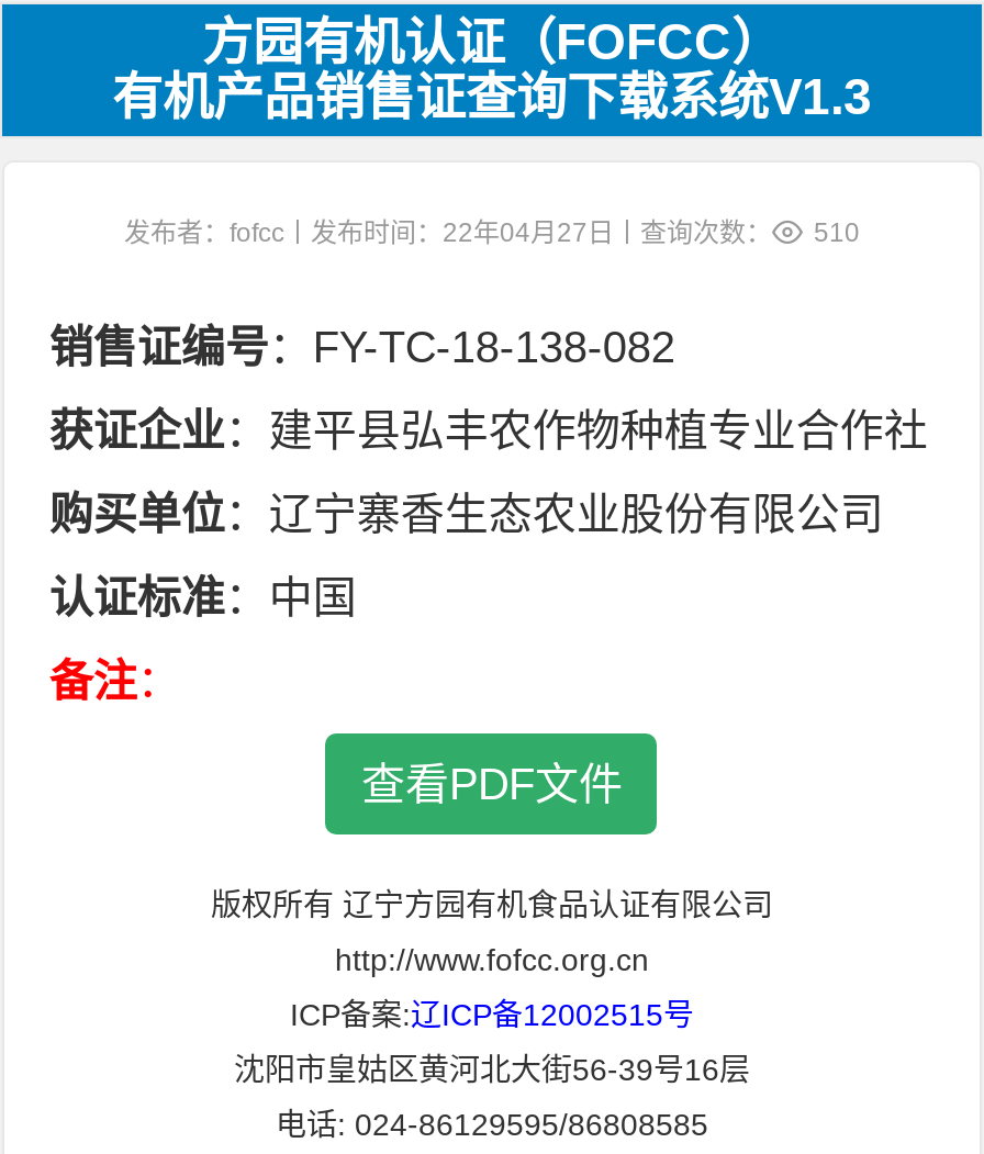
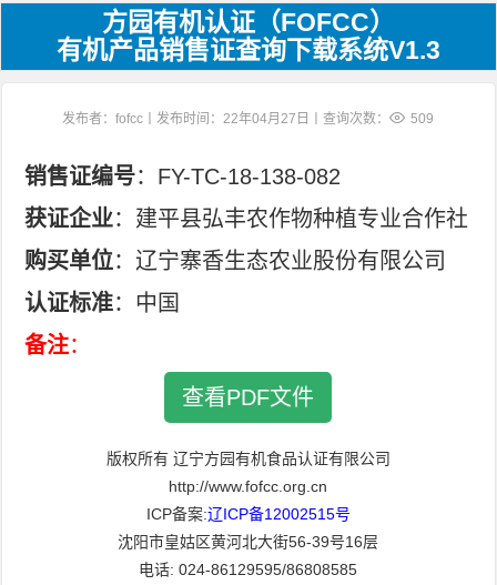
- 发布者：fofcc丨发布时间：22年04月27日丨查询次数： 510
+ 发布者：fofcc丨发布时间：22年04月27日丨查询次数： 509
